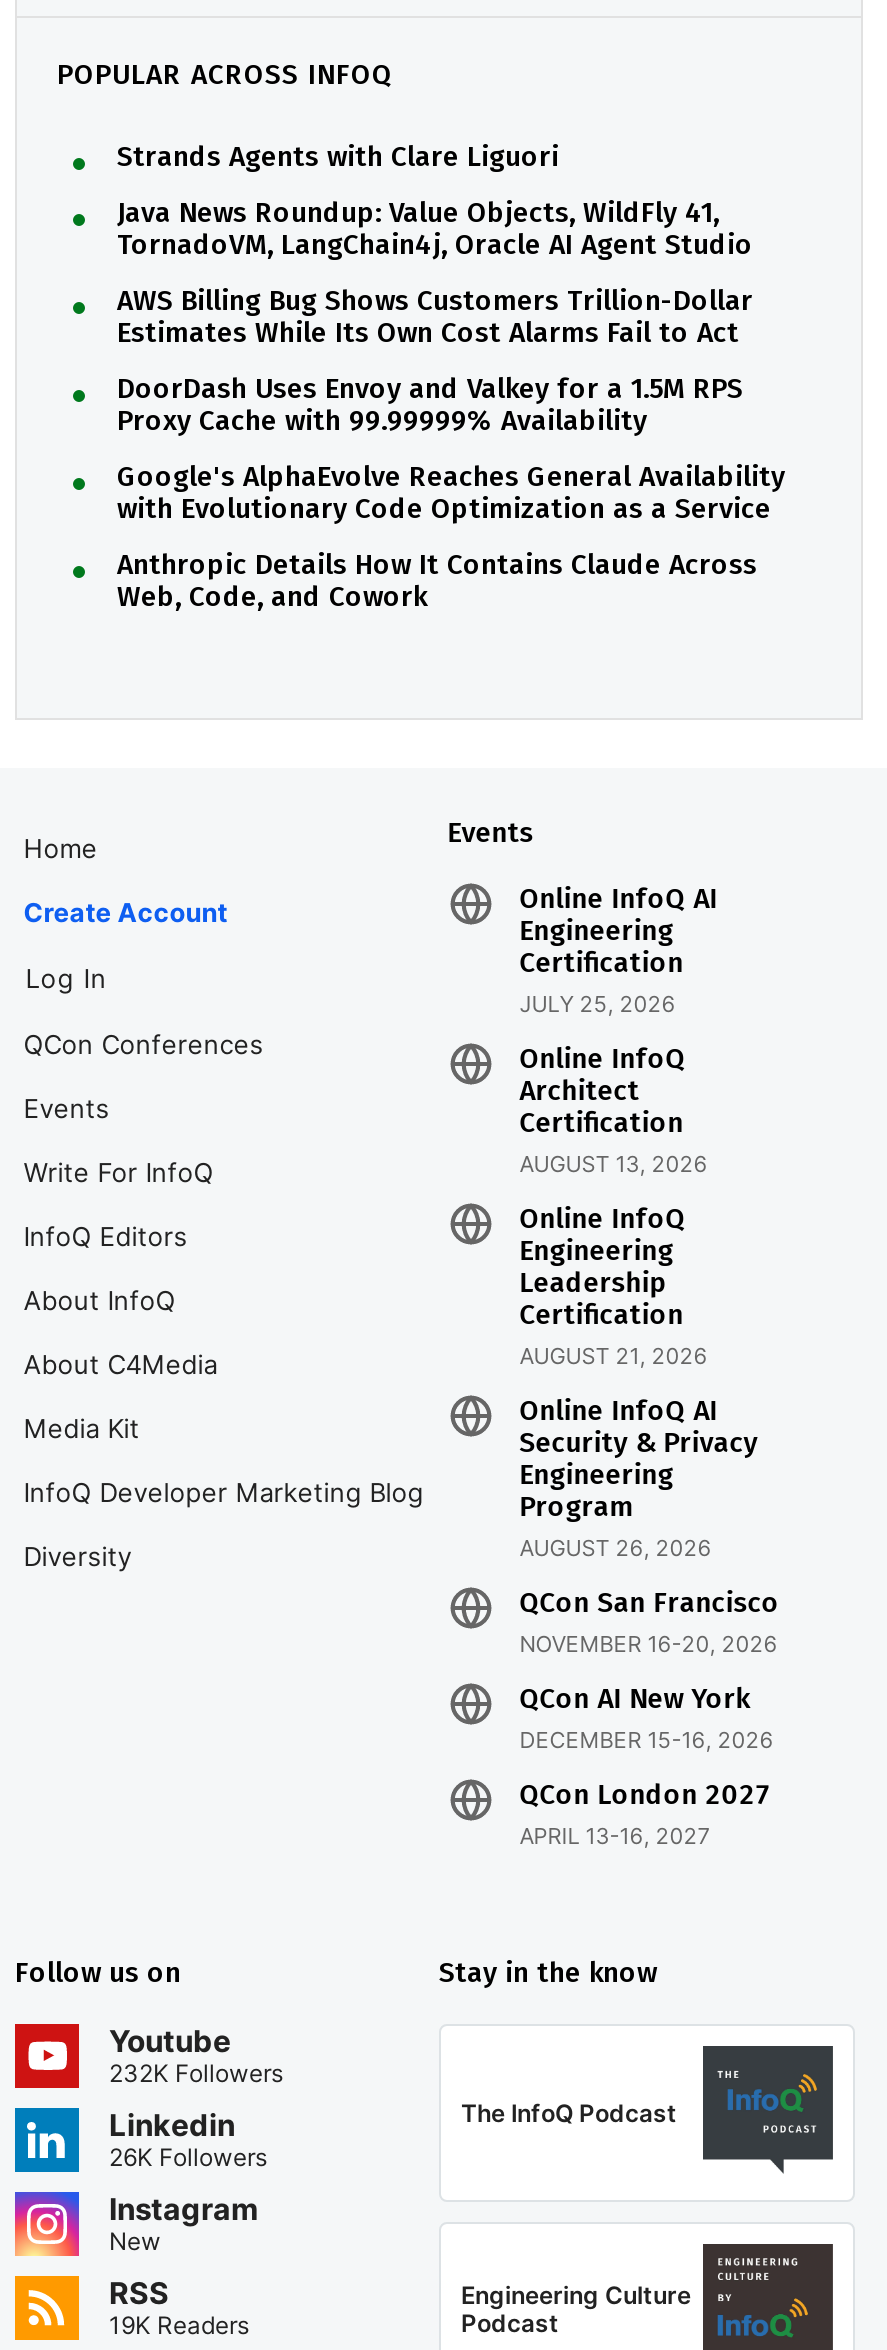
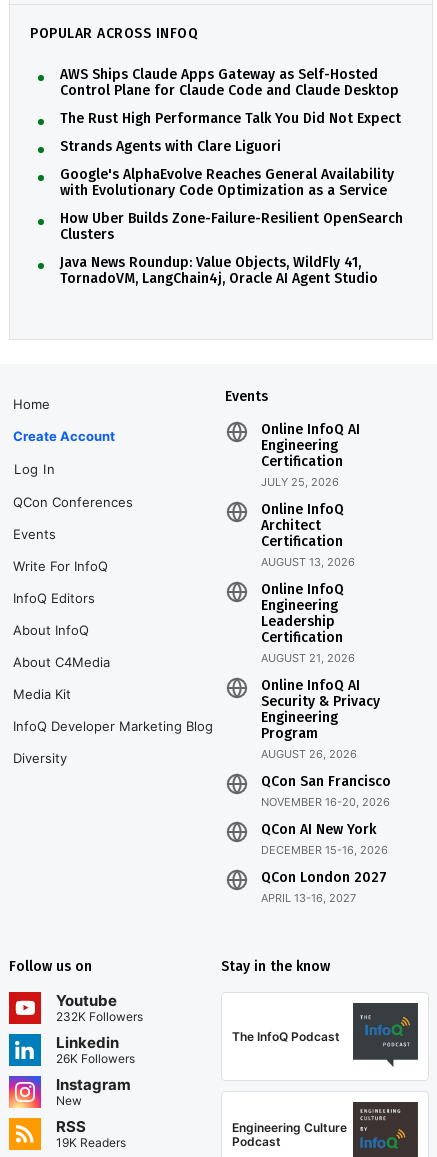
+ AWS Ships Claude Apps Gateway as Self-Hosted
+ Control Plane for Claude Code and Claude Desktop
+ The Rust High Performance Talk You Did Not Expect

moved down: Strands Agents with Clare Liguori

moved down: Java News Roundup: Value Objects, WildFly 41, | TornadoVM, LangChain4j, Oracle AI Agent Studio

- AWS Billing Bug Shows Customers Trillion-Dollar
- Estimates While Its Own Cost Alarms Fail to Act
- DoorDash Uses Envoy and Valkey for a 1.5M RPS
- Proxy Cache with 99.99999% Availability

moved up: Google's AlphaEvolve Reaches General Availability | with Evolutionary Code Optimization as a Service

- Anthropic Details How It Contains Claude Across
- Web, Code, and Cowork
+ How Uber Builds Zone-Failure-Resilient OpenSearch
+ Clusters
